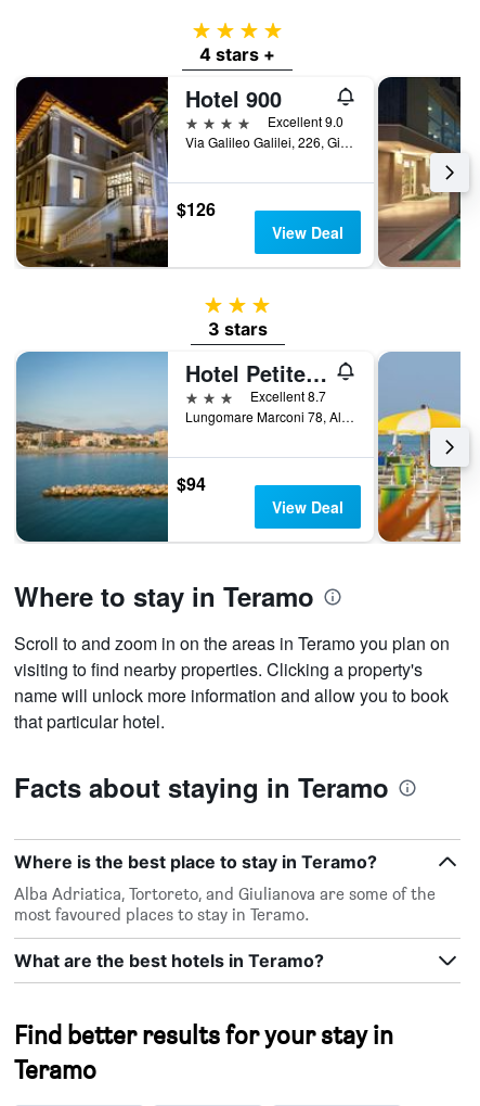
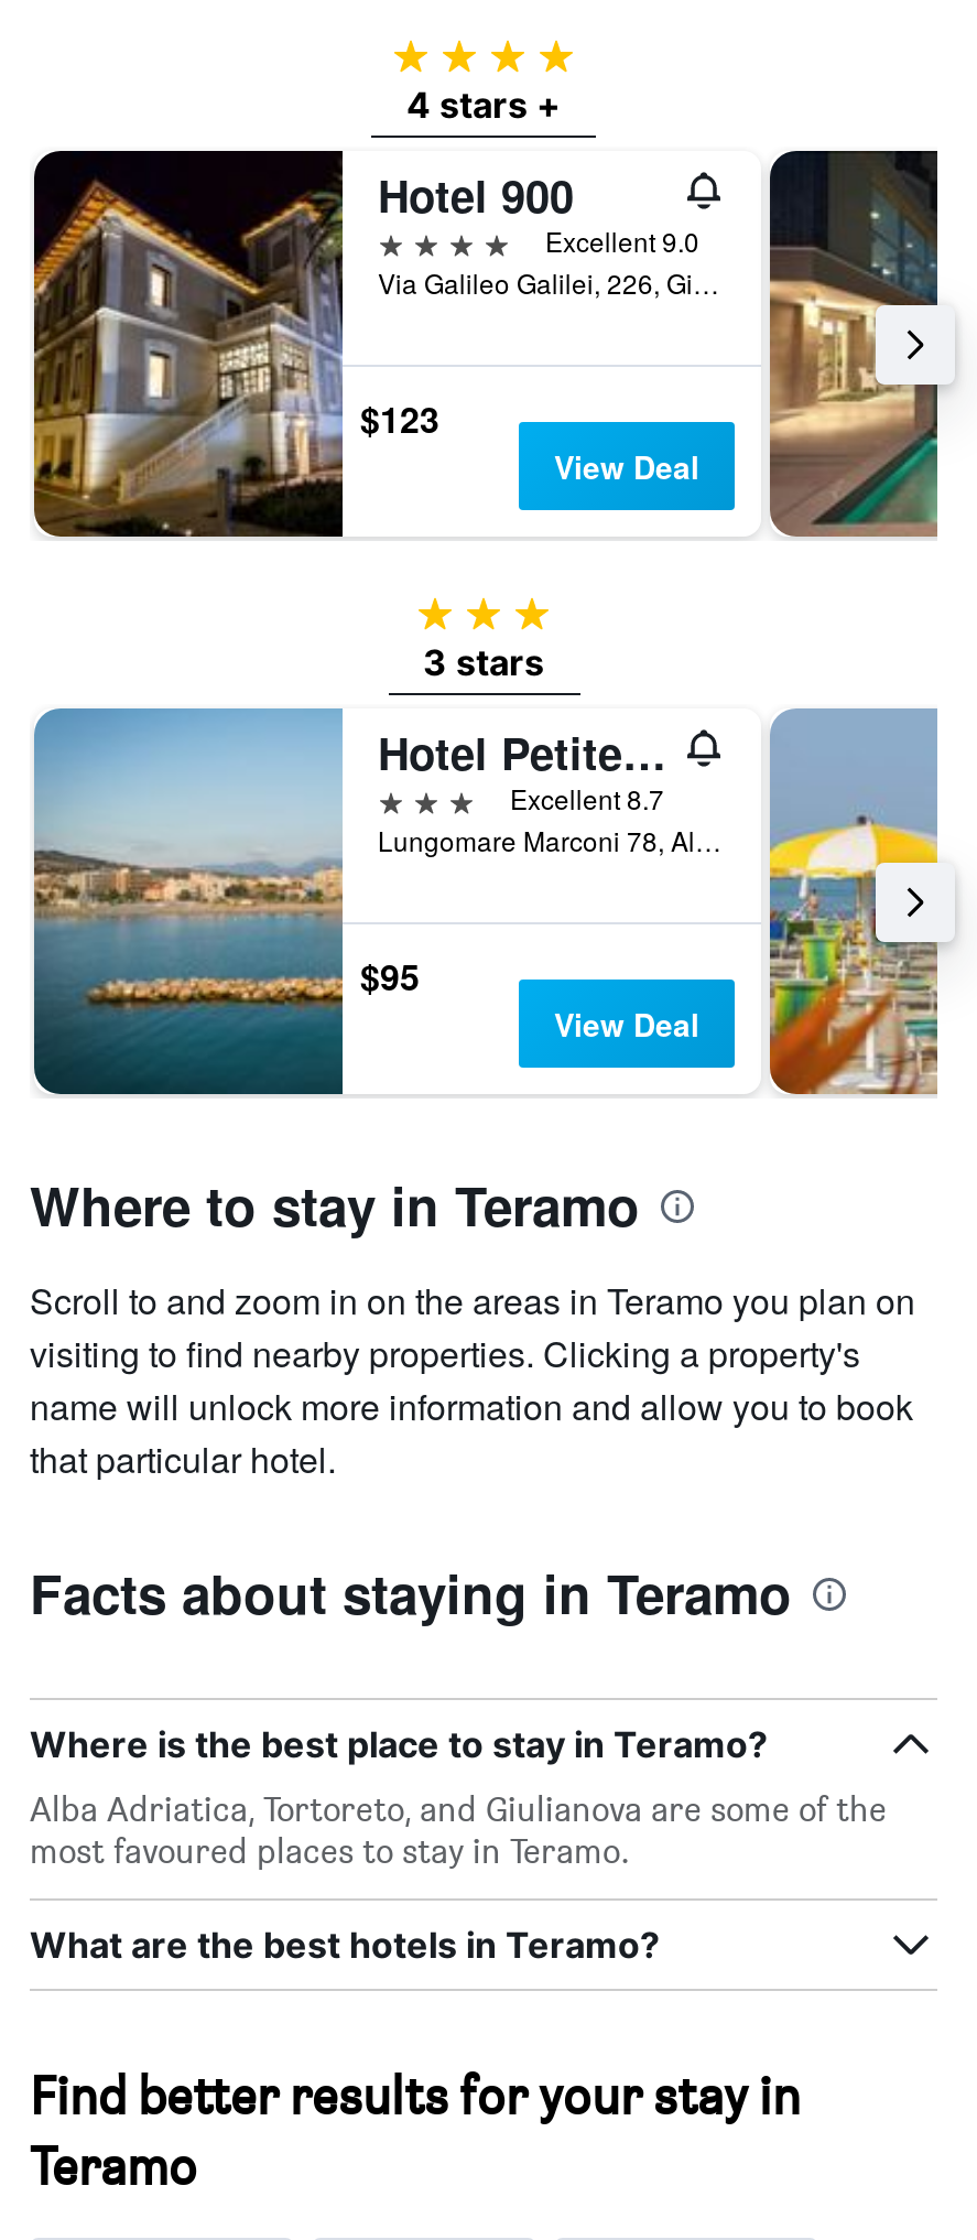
- $126
+ $123

- $94
+ $95
